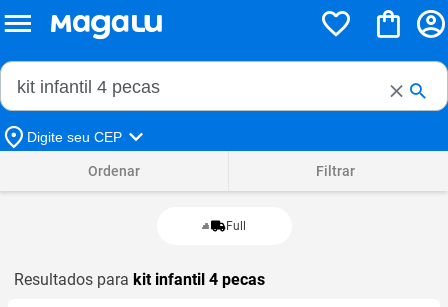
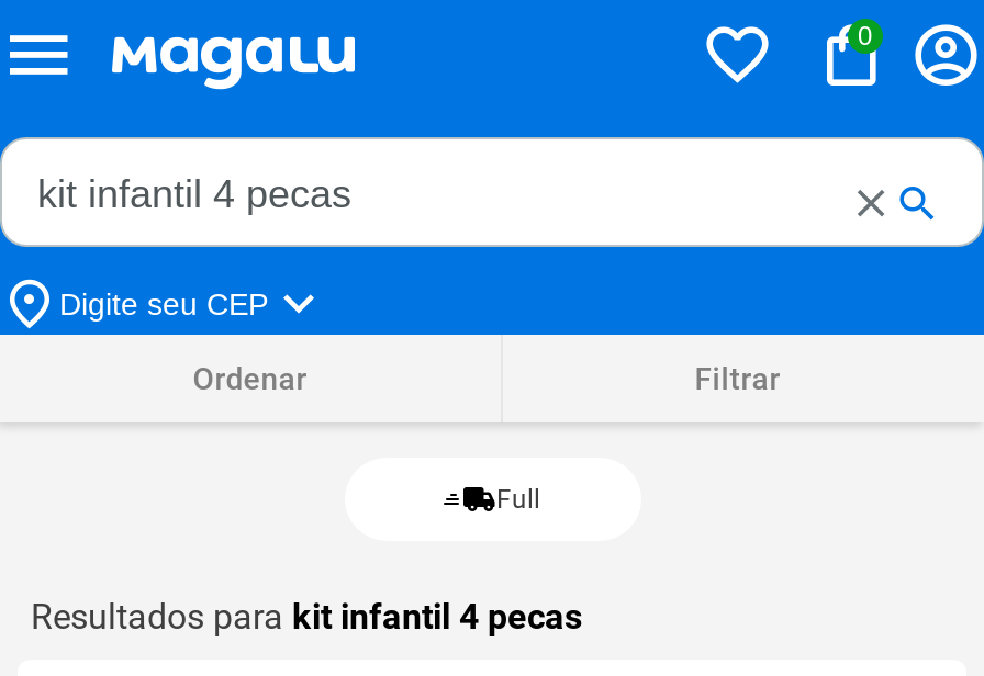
+ 0
